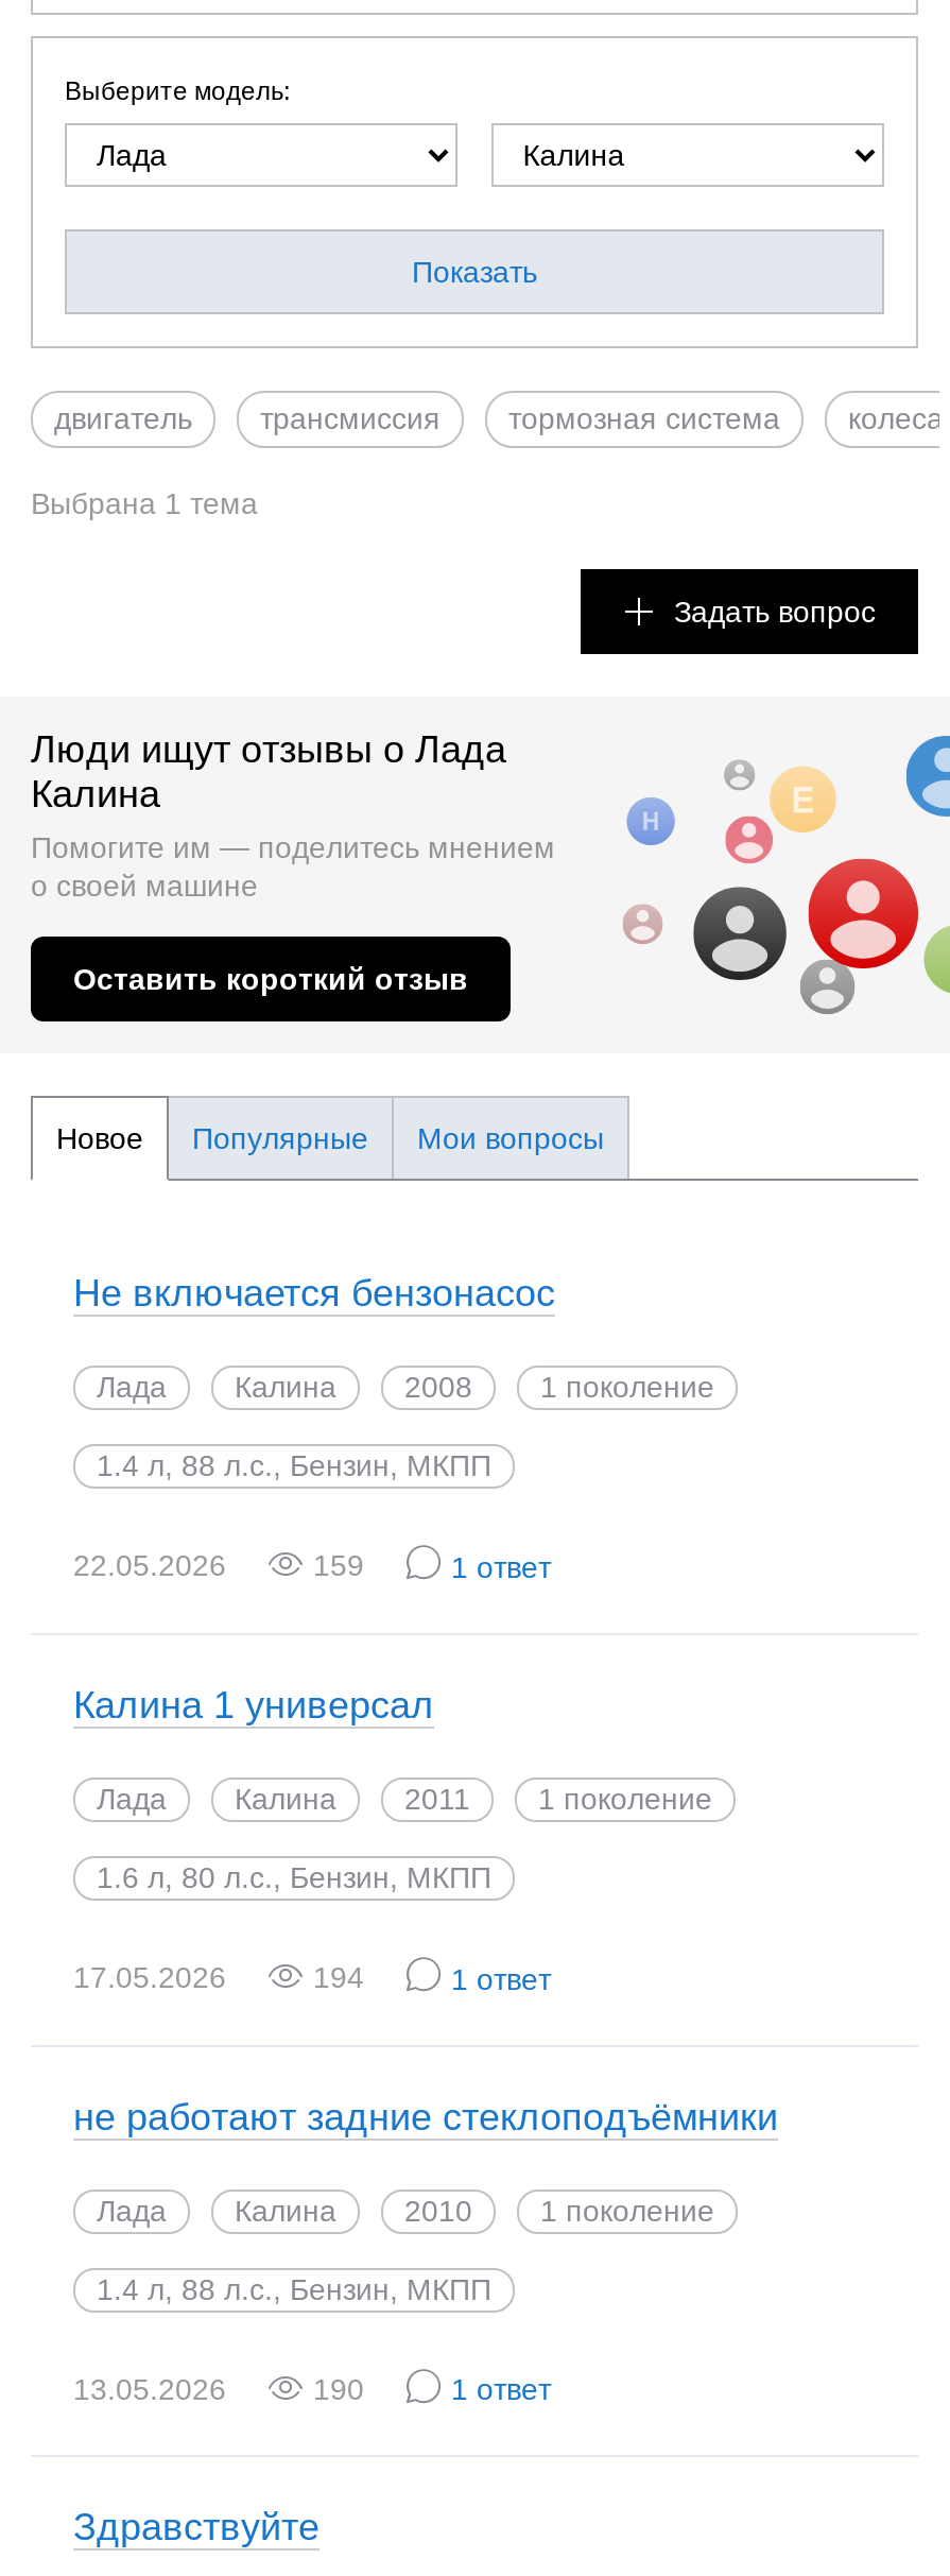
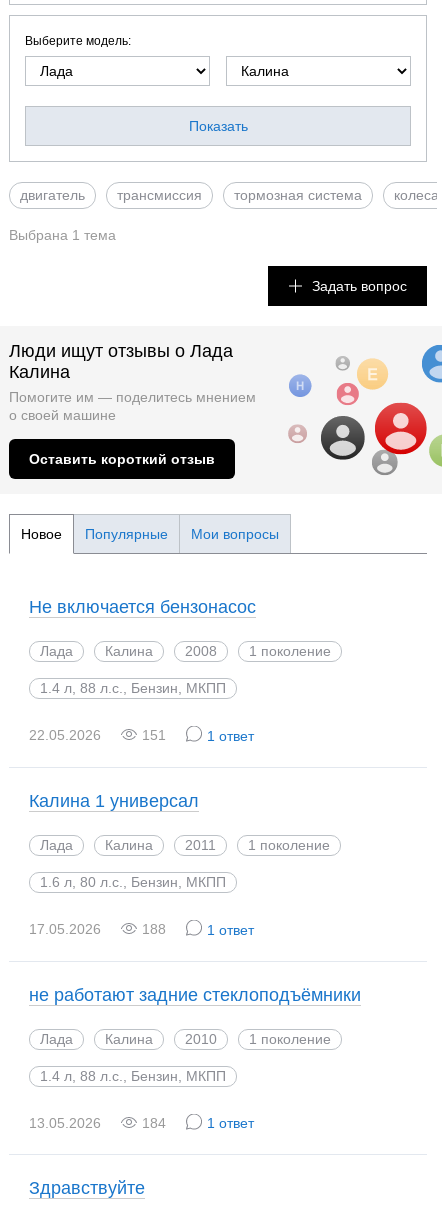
- 159
+ 151

- 194
+ 188

- 190
+ 184
